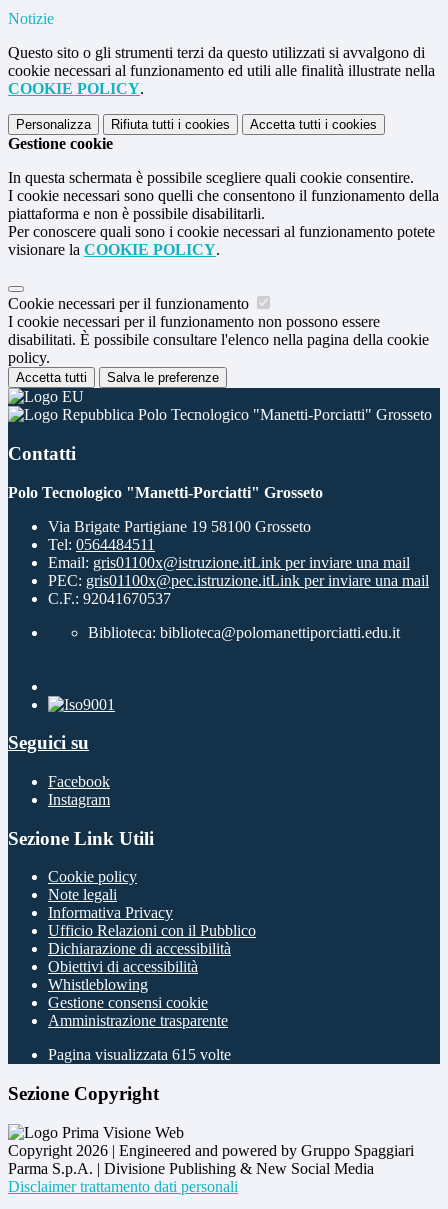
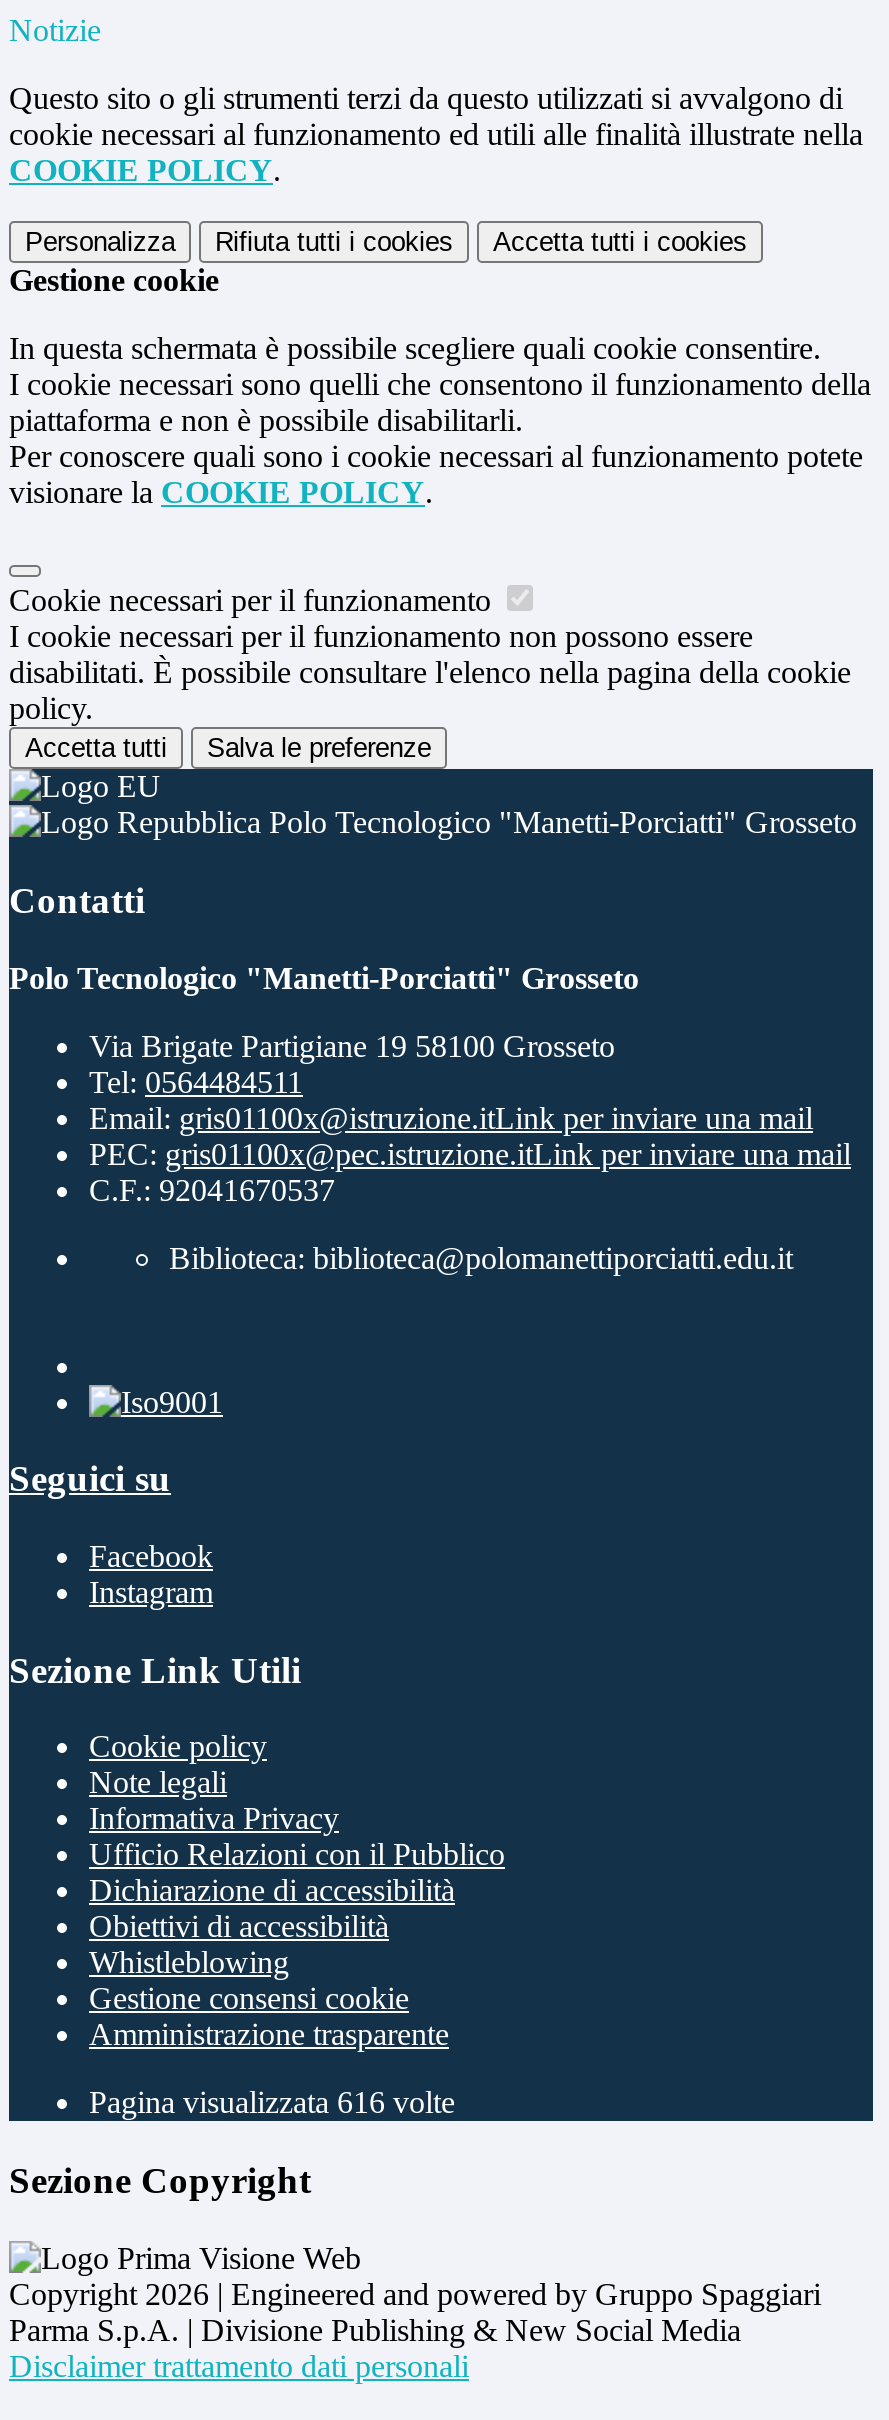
- Pagina visualizzata 615 volte
+ Pagina visualizzata 616 volte
